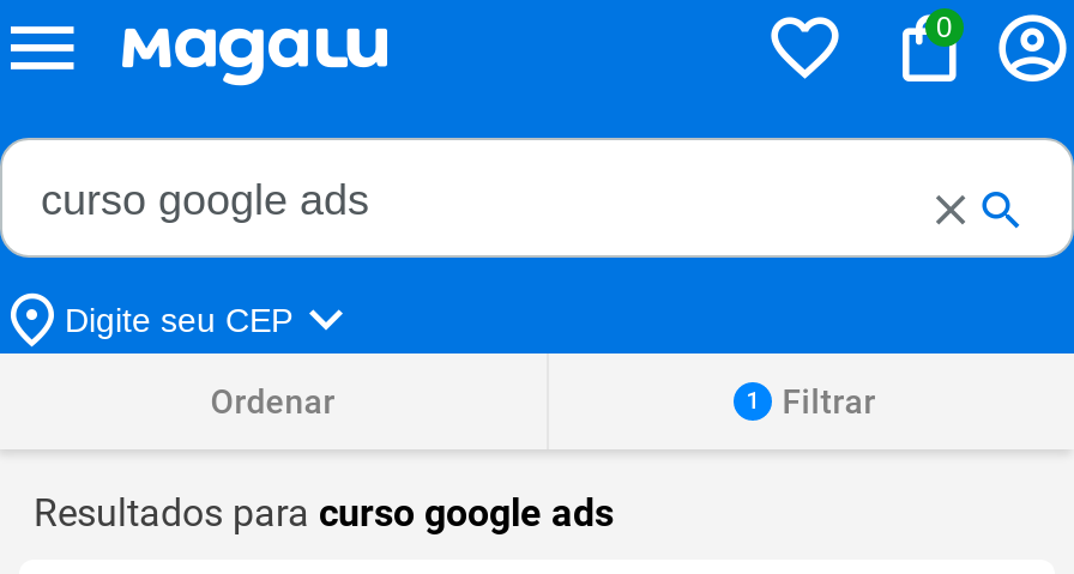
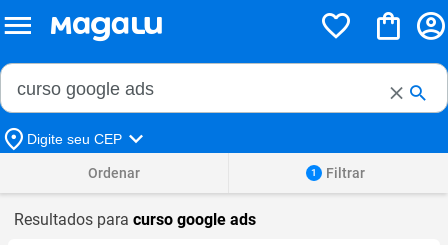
- 0
